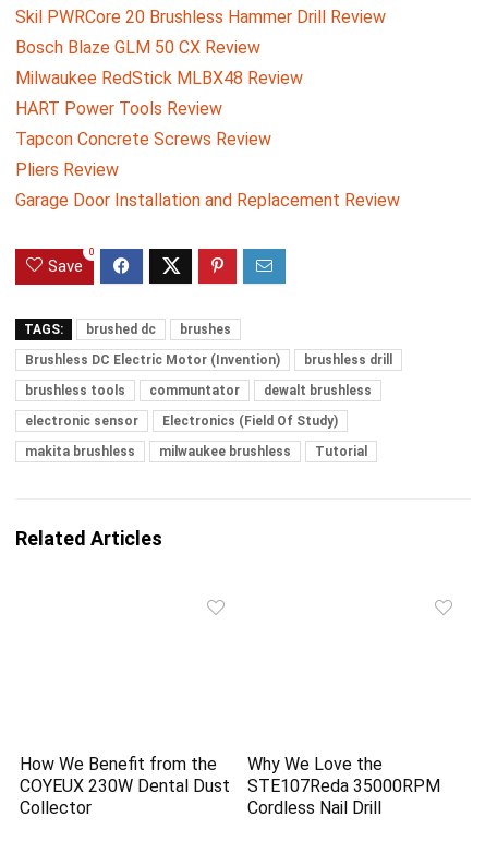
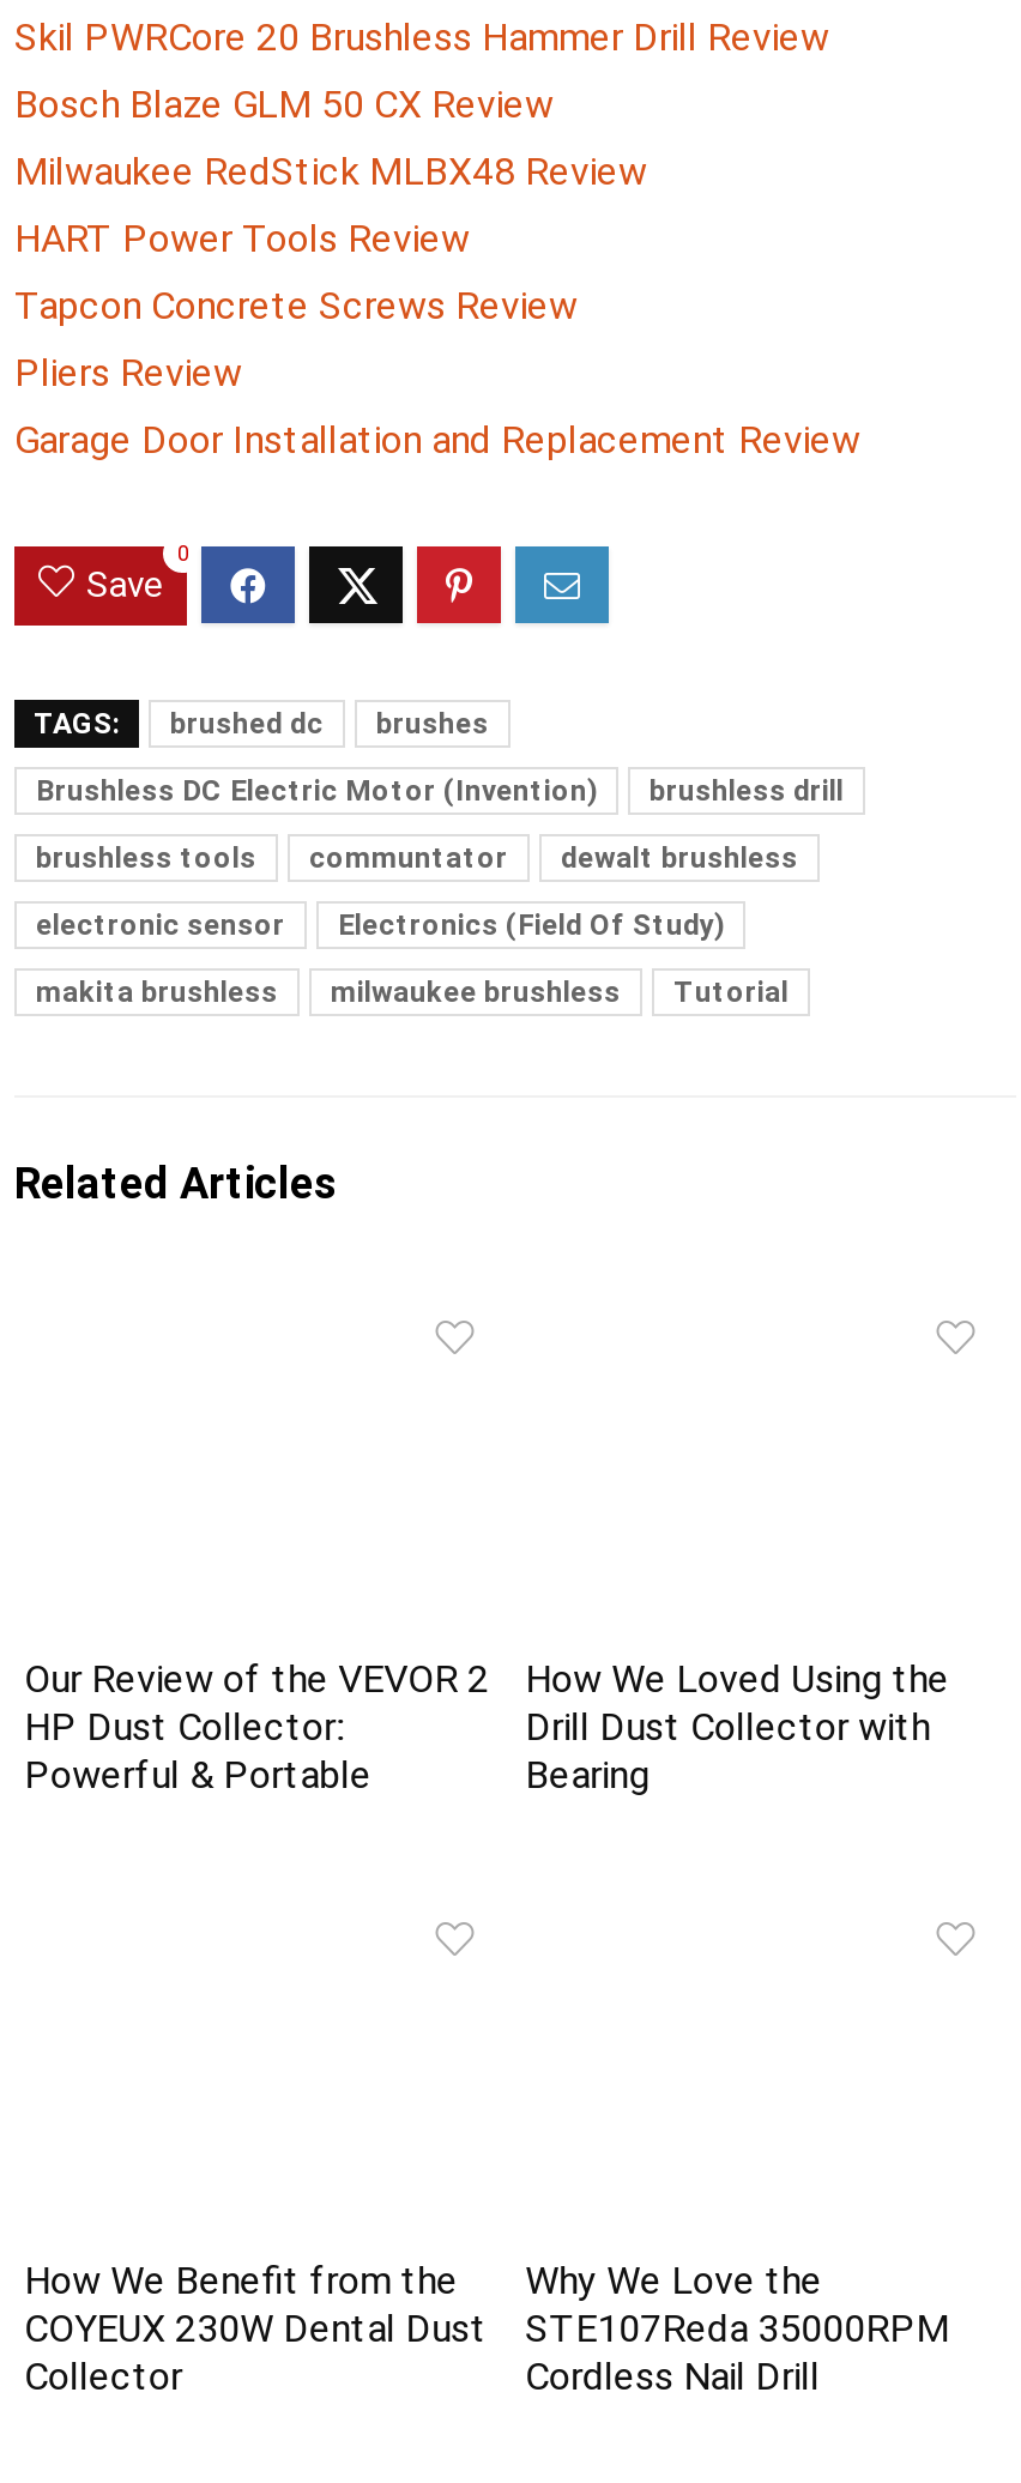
+ Our Review of the VEVOR 2
+ HP Dust Collector:
+ Powerful & Portable

+ How We Loved Using the
+ Drill Dust Collector with
+ Bearing
